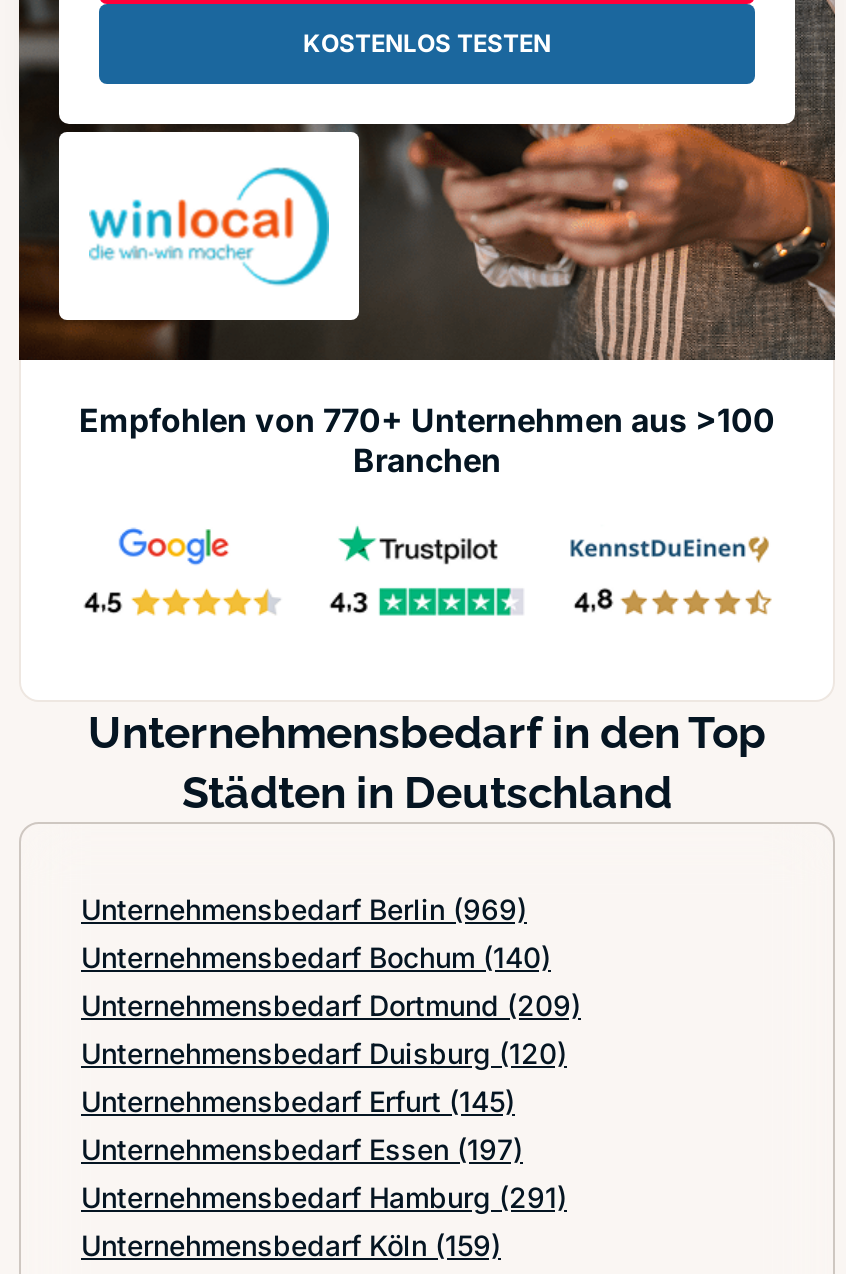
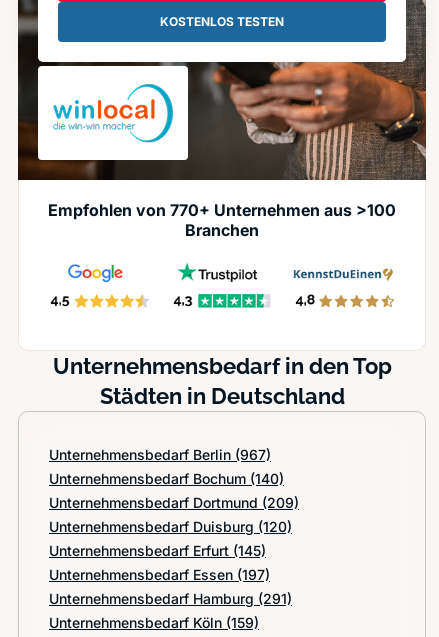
- Unternehmensbedarf Berlin (969)
+ Unternehmensbedarf Berlin (967)
